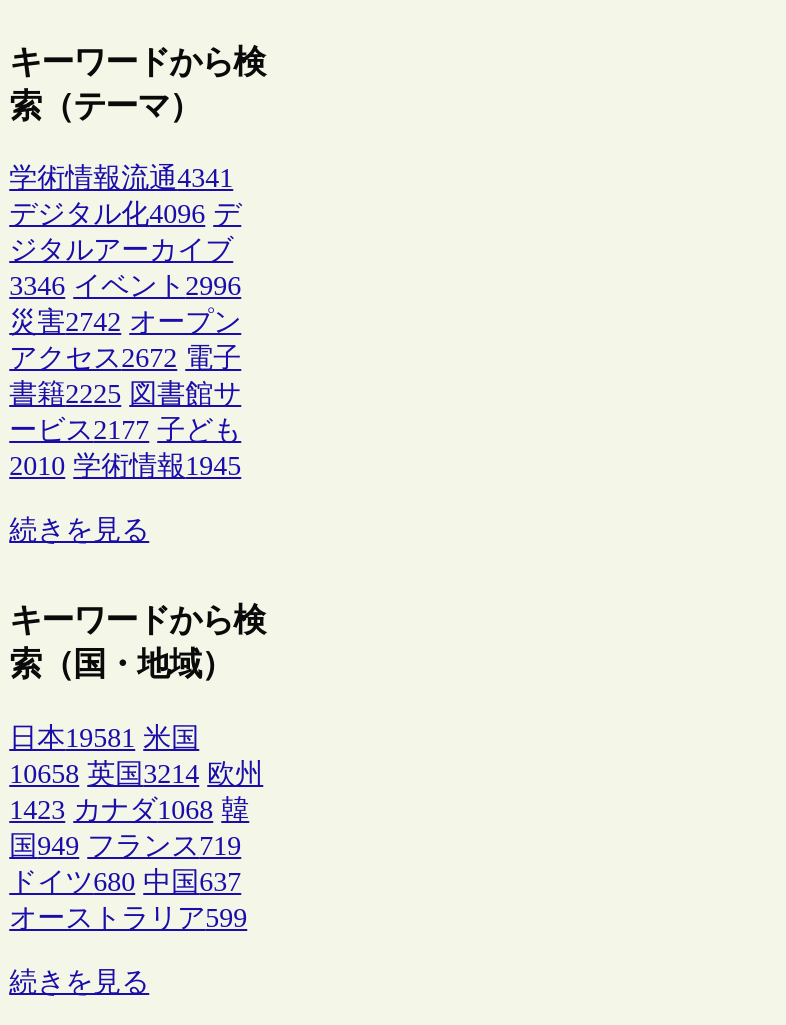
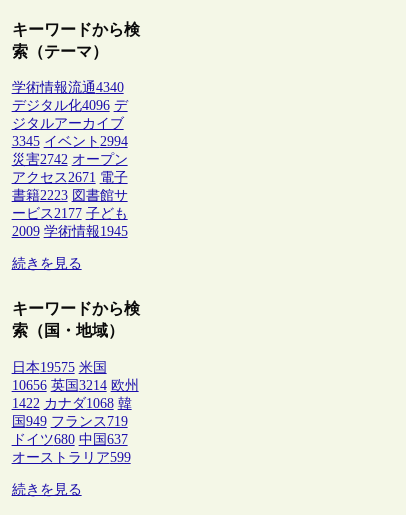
- 学術情報流通4341
+ 学術情報流通4340

- 3346 イベント2996
+ 3345 イベント2994

- アクセス2672 電子
+ アクセス2671 電子

- 書籍2225 図書館サ
+ 書籍2223 図書館サ

- 2010 学術情報1945
+ 2009 学術情報1945

- 日本19581 米国
+ 日本19575 米国

- 10658 英国3214 欧州
+ 10656 英国3214 欧州

- 1423 カナダ1068 韓
+ 1422 カナダ1068 韓
